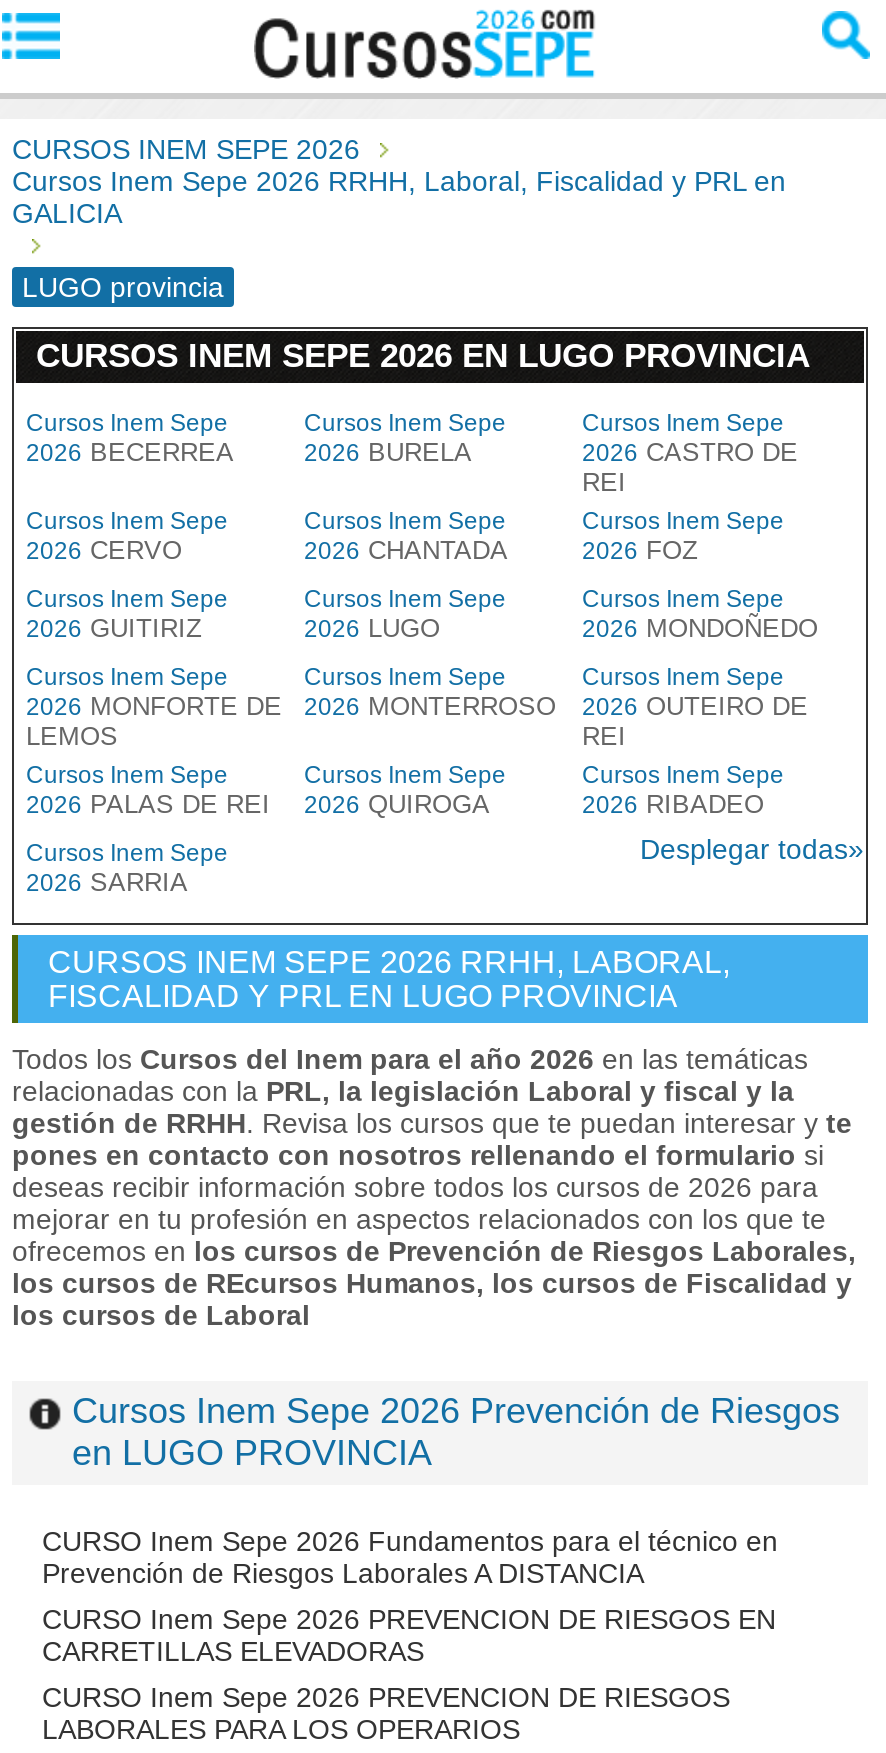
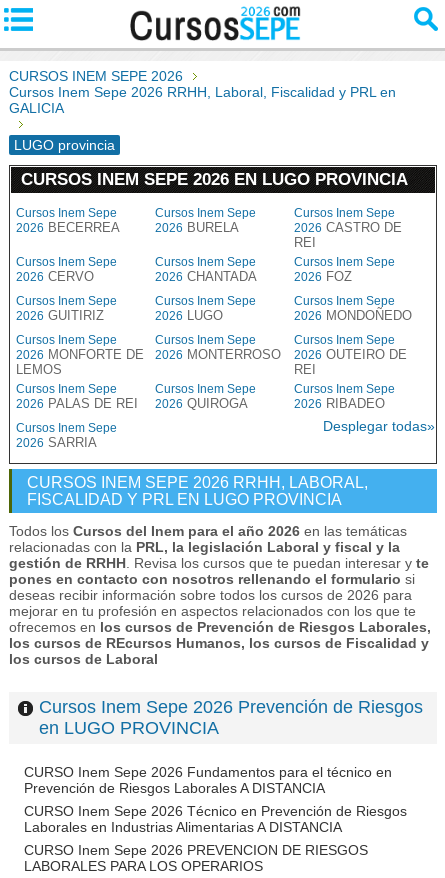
- CURSO Inem Sepe 2026 PREVENCION DE RIESGOS EN
- CARRETILLAS ELEVADORAS
+ CURSO Inem Sepe 2026 Técnico en Prevención de Riesgos
+ Laborales en Industrias Alimentarias A DISTANCIA
